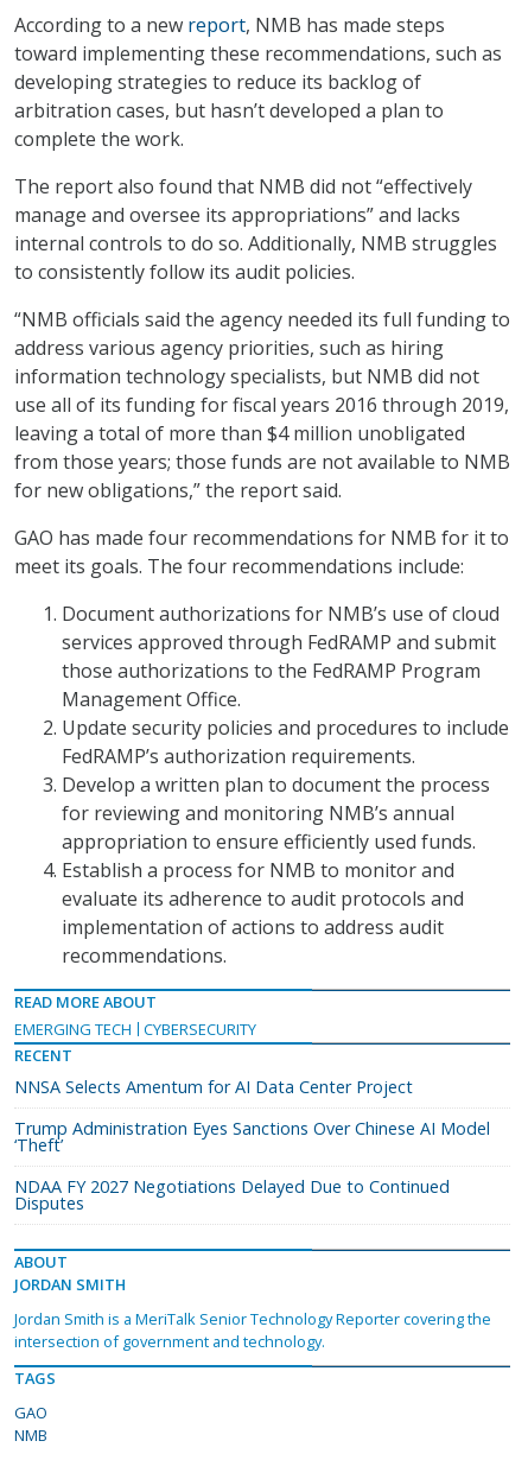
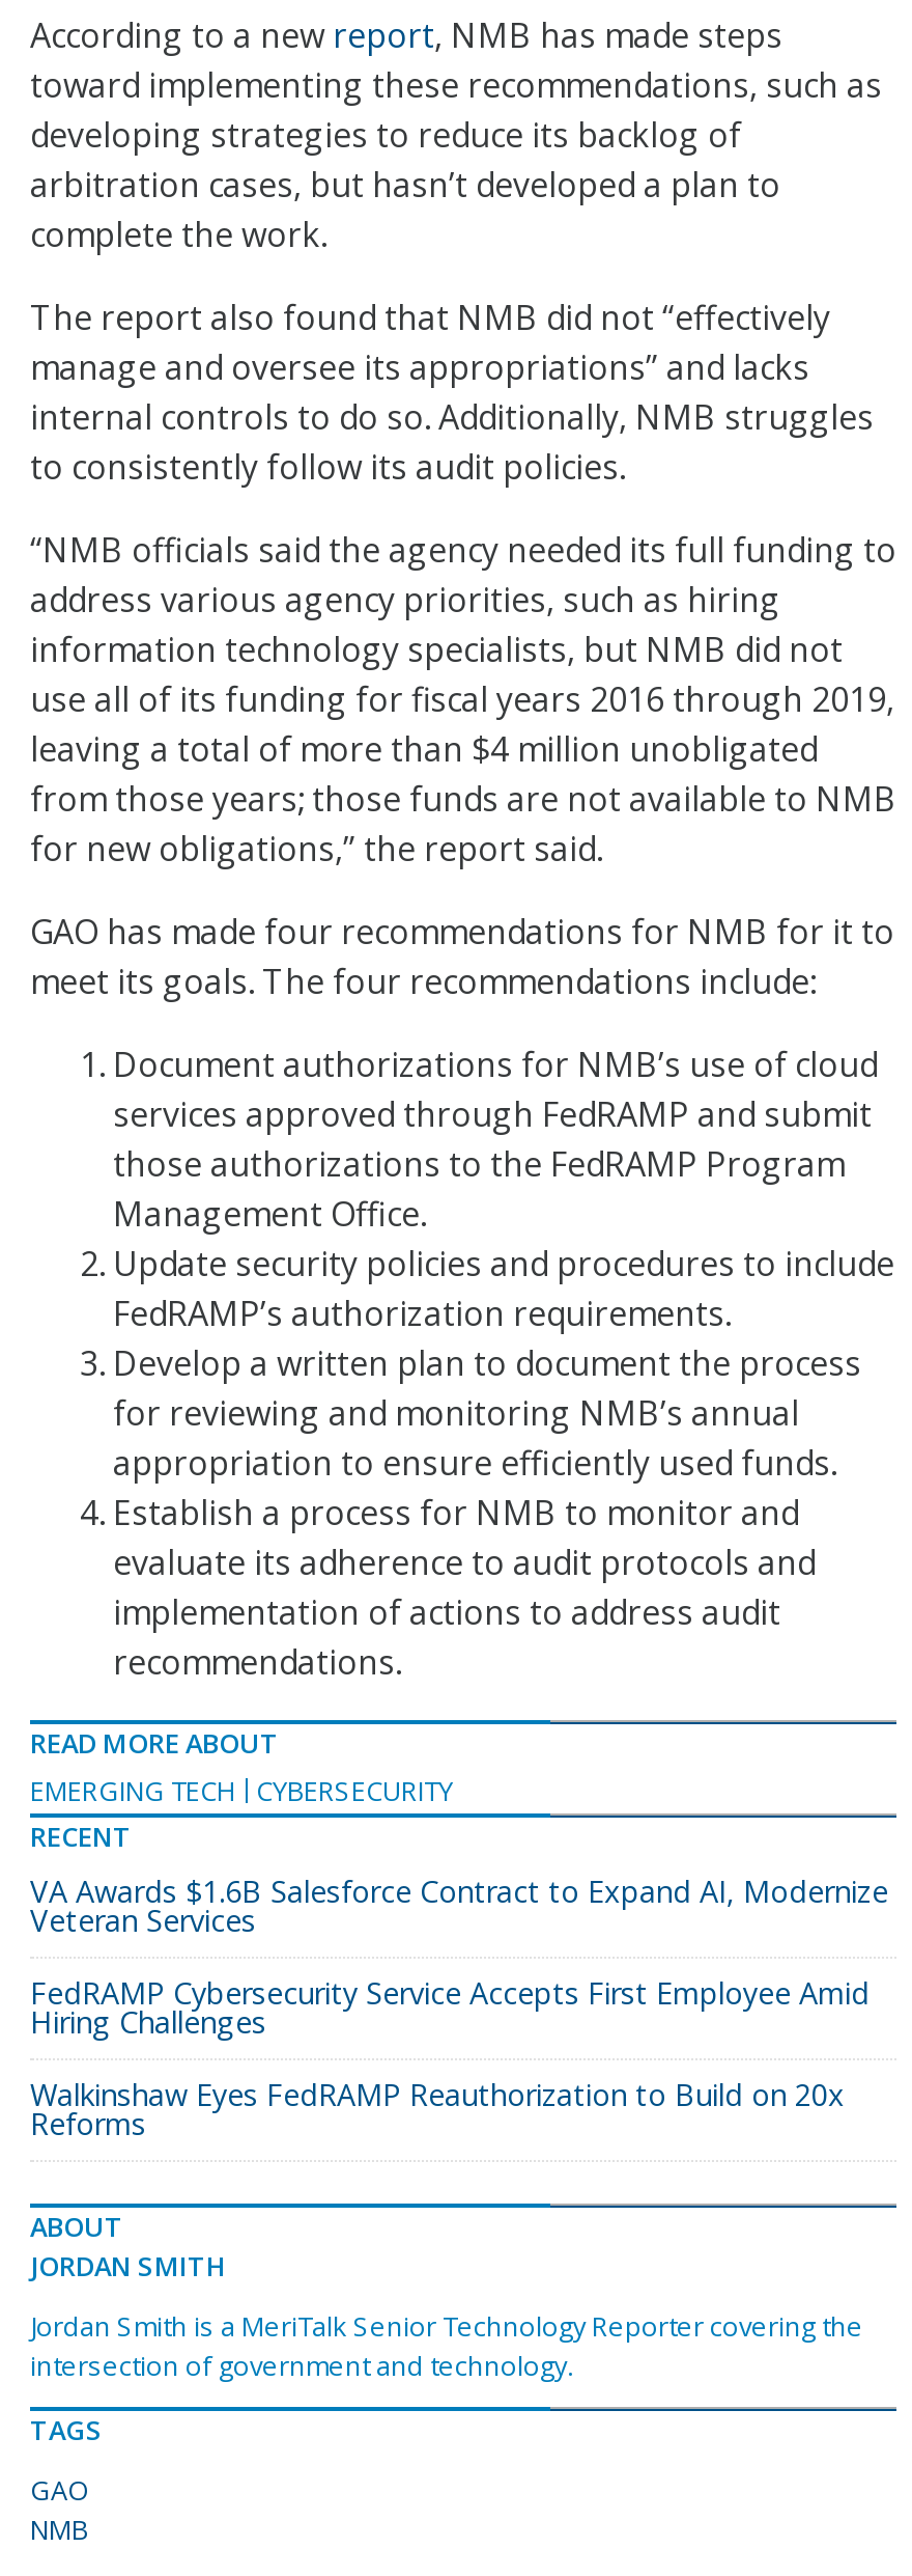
- NNSA Selects Amentum for AI Data Center Project
+ VA Awards $1.6B Salesforce Contract to Expand AI, Modernize
+ Veteran Services

- Trump Administration Eyes Sanctions Over Chinese AI Model
- ‘Theft’
+ FedRAMP Cybersecurity Service Accepts First Employee Amid
+ Hiring Challenges

- NDAA FY 2027 Negotiations Delayed Due to Continued
- Disputes
+ Walkinshaw Eyes FedRAMP Reauthorization to Build on 20x
+ Reforms
